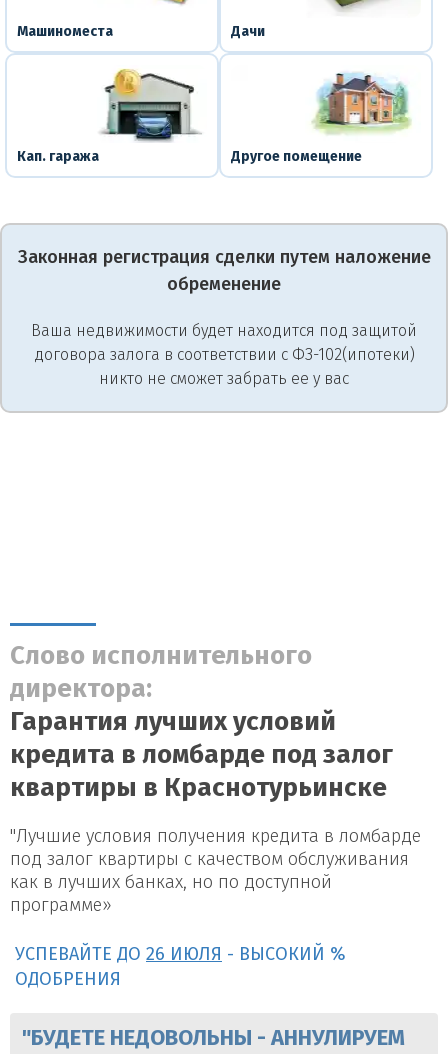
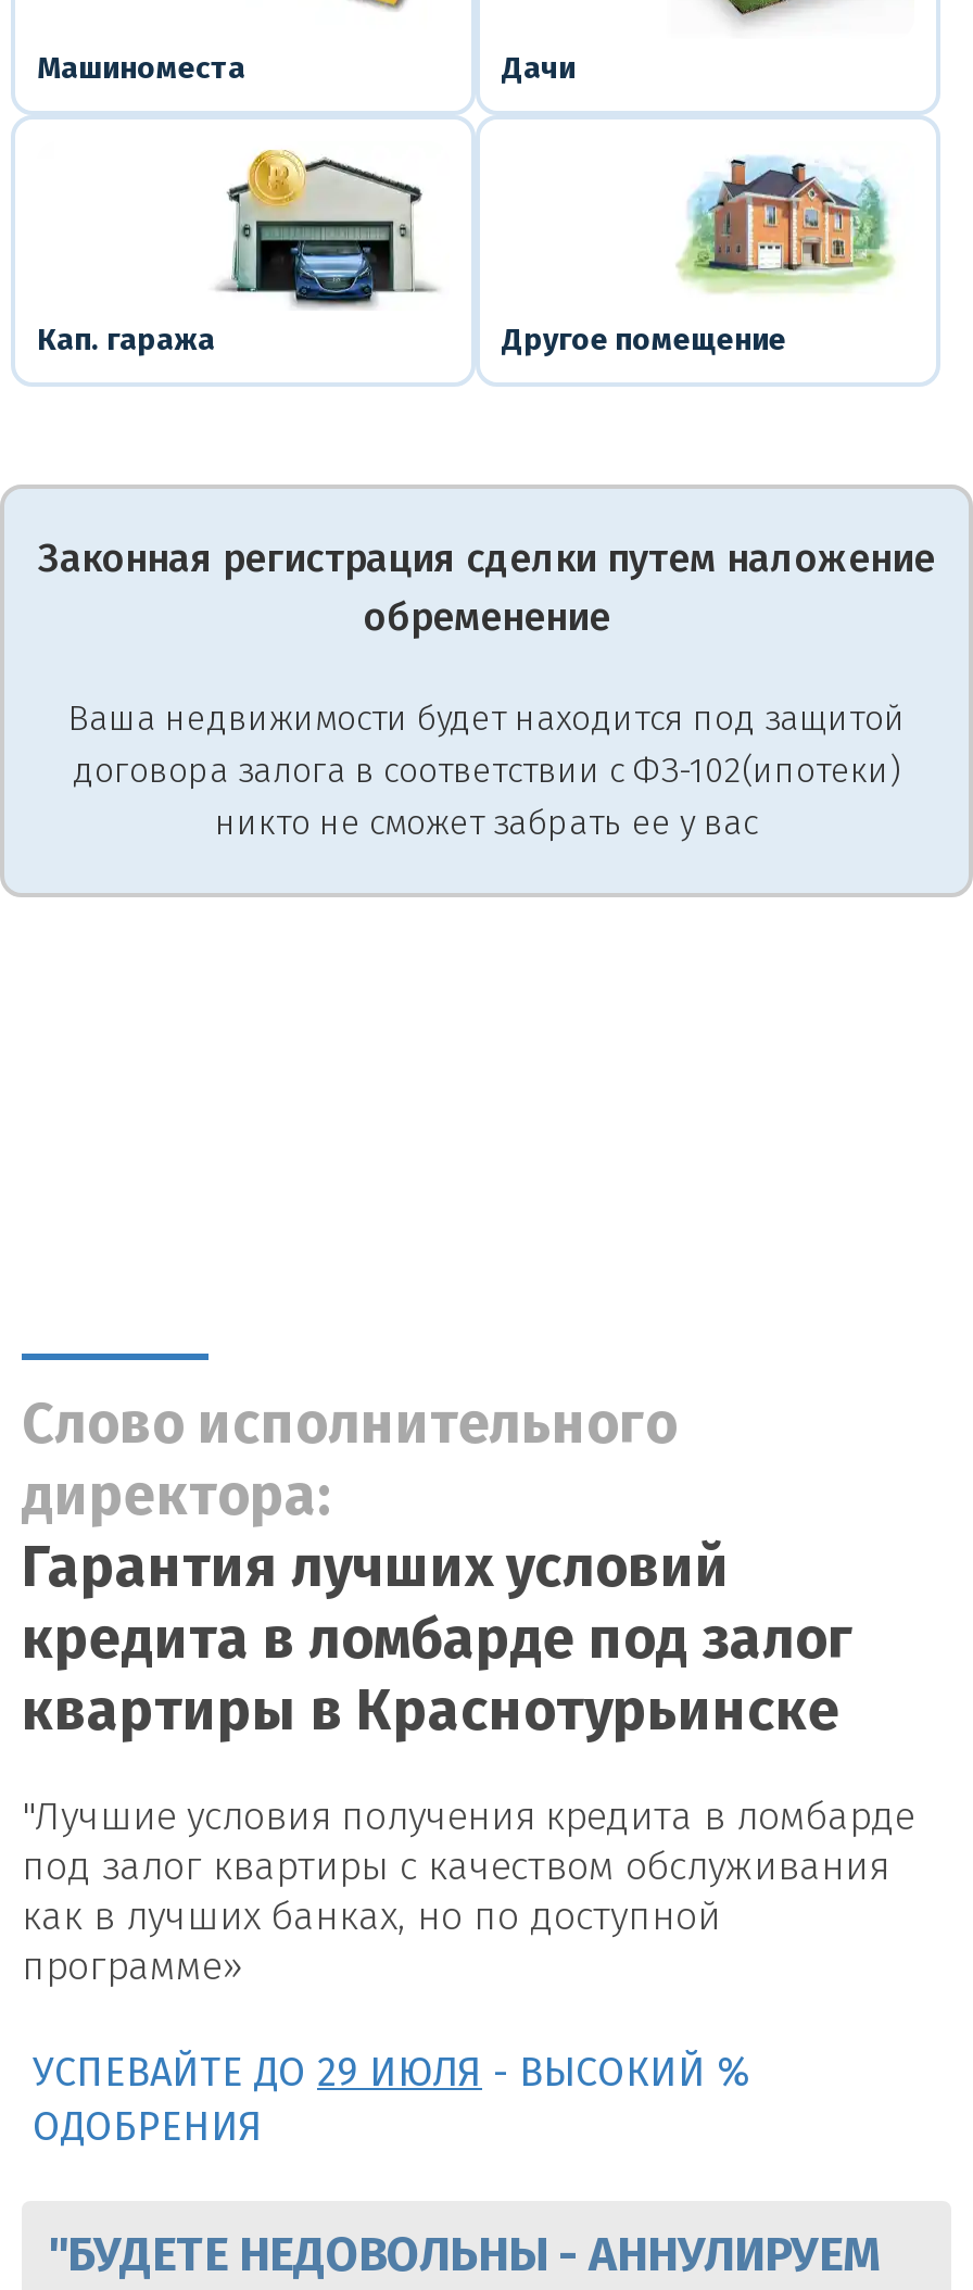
- УСПЕВАЙТЕ ДО 26 ИЮЛЯ - ВЫСОКИЙ %
+ УСПЕВАЙТЕ ДО 29 ИЮЛЯ - ВЫСОКИЙ %
